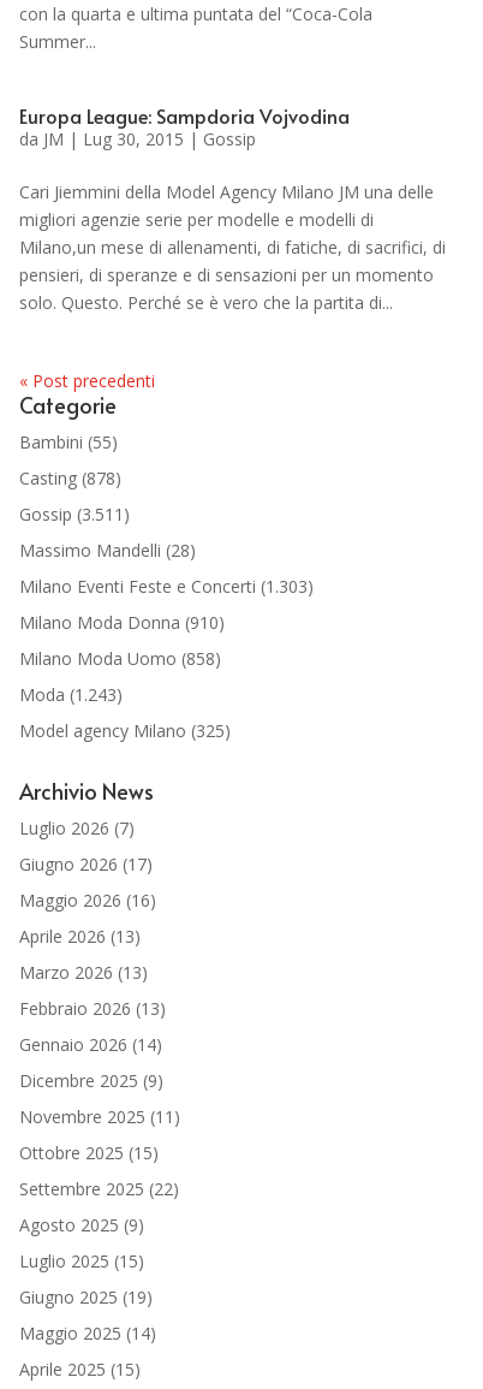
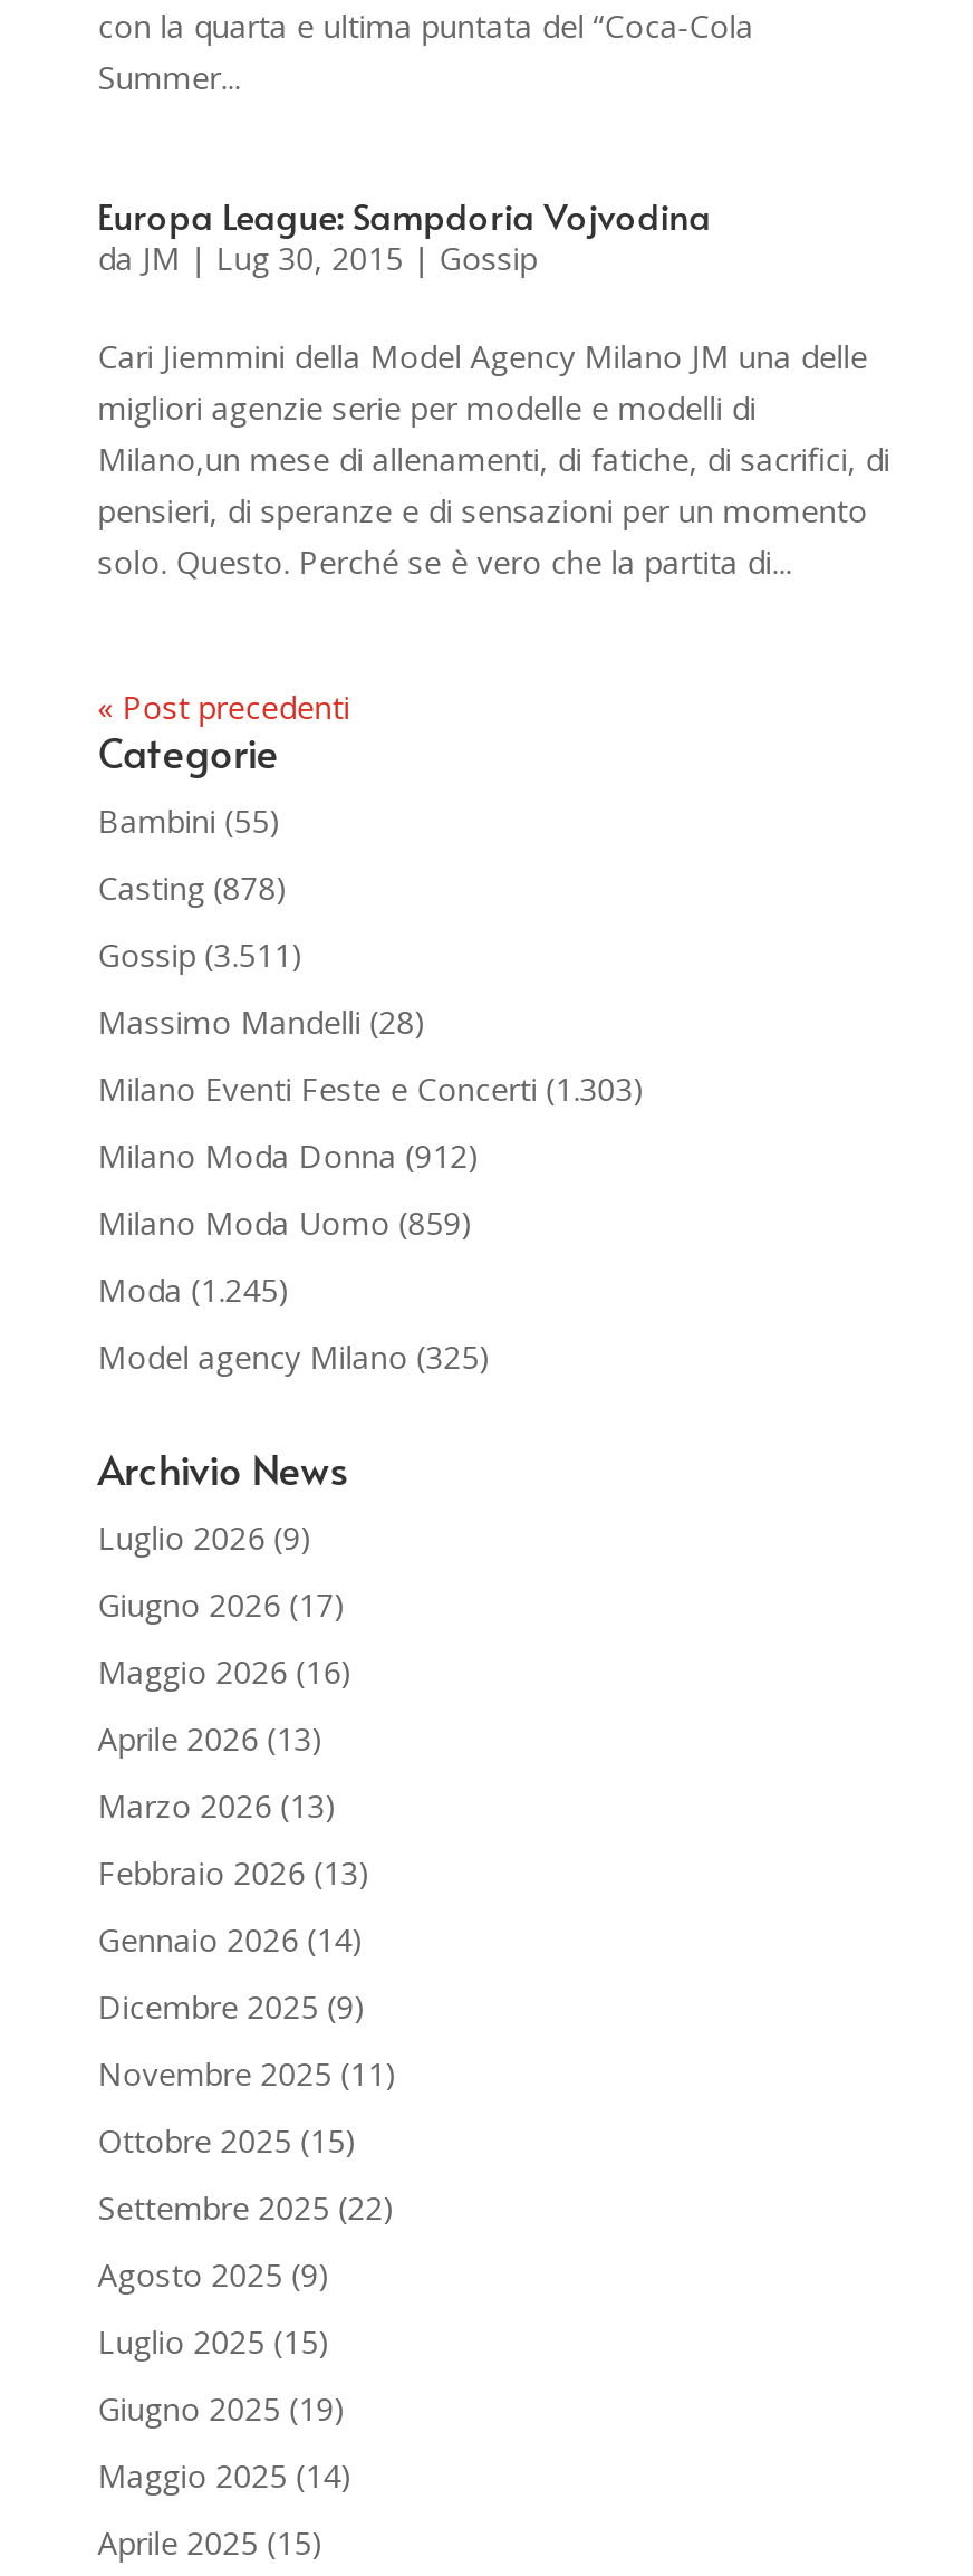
- Milano Moda Donna (910)
+ Milano Moda Donna (912)

- Milano Moda Uomo (858)
+ Milano Moda Uomo (859)

- Moda (1.243)
+ Moda (1.245)

- Luglio 2026 (7)
+ Luglio 2026 (9)
